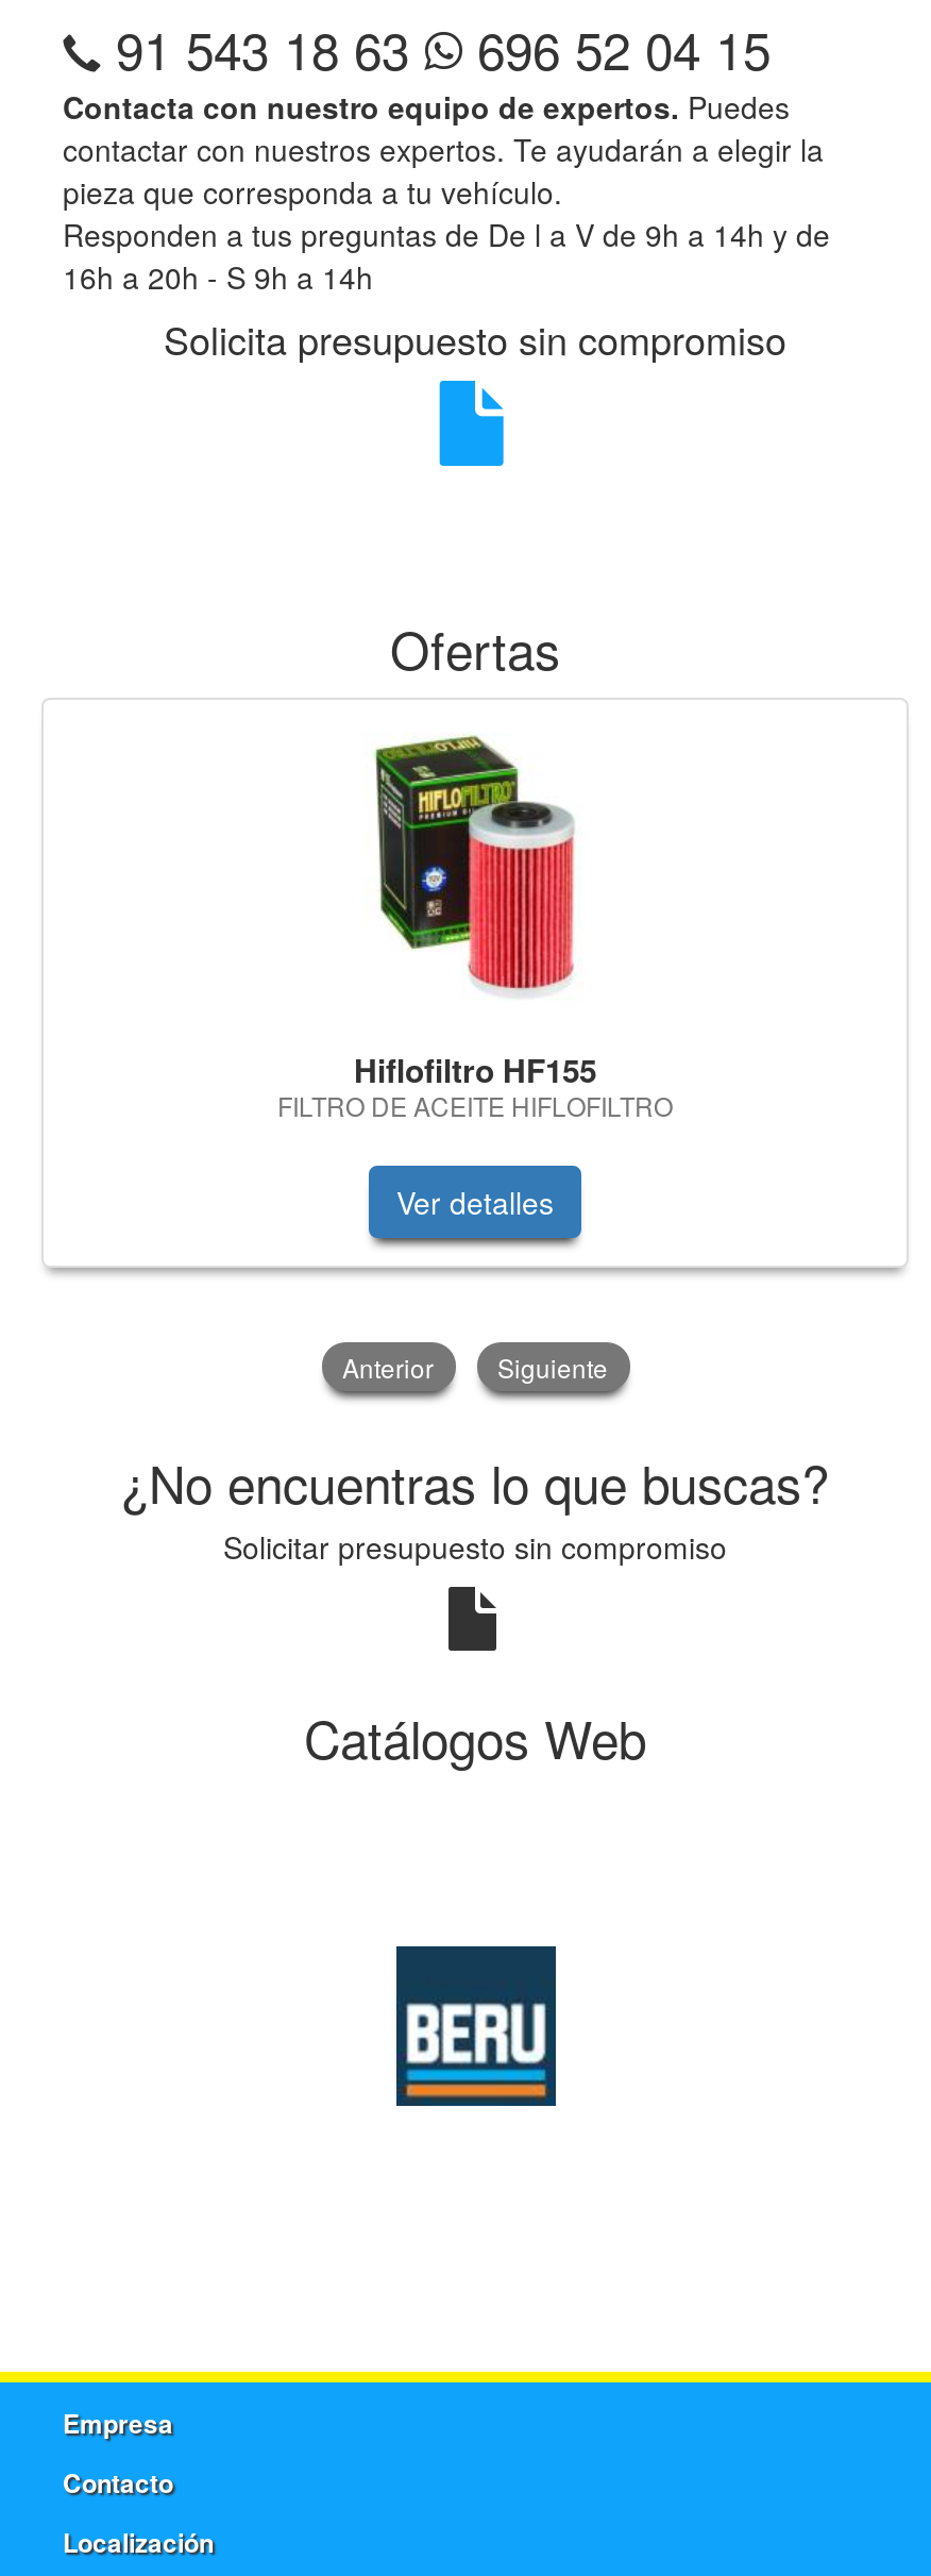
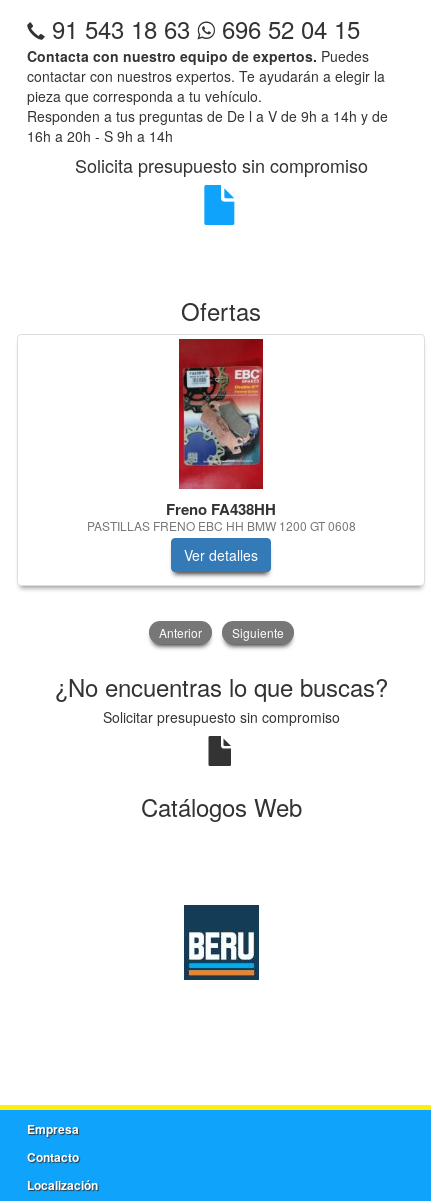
- [image]
- Hiflofiltro HF155
- FILTRO DE ACEITE HIFLOFILTRO
+ [image]
+ Freno FA438HH
+ PASTILLAS FRENO EBC HH BMW 1200 GT 0608
